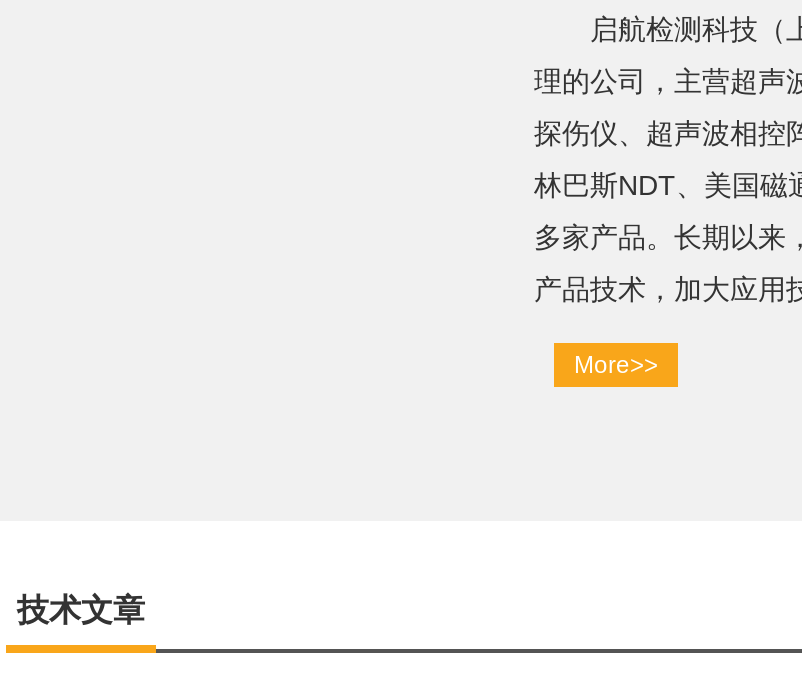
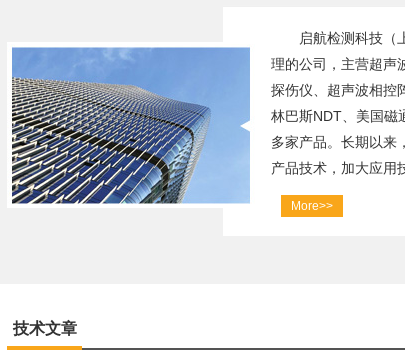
+ [image]
